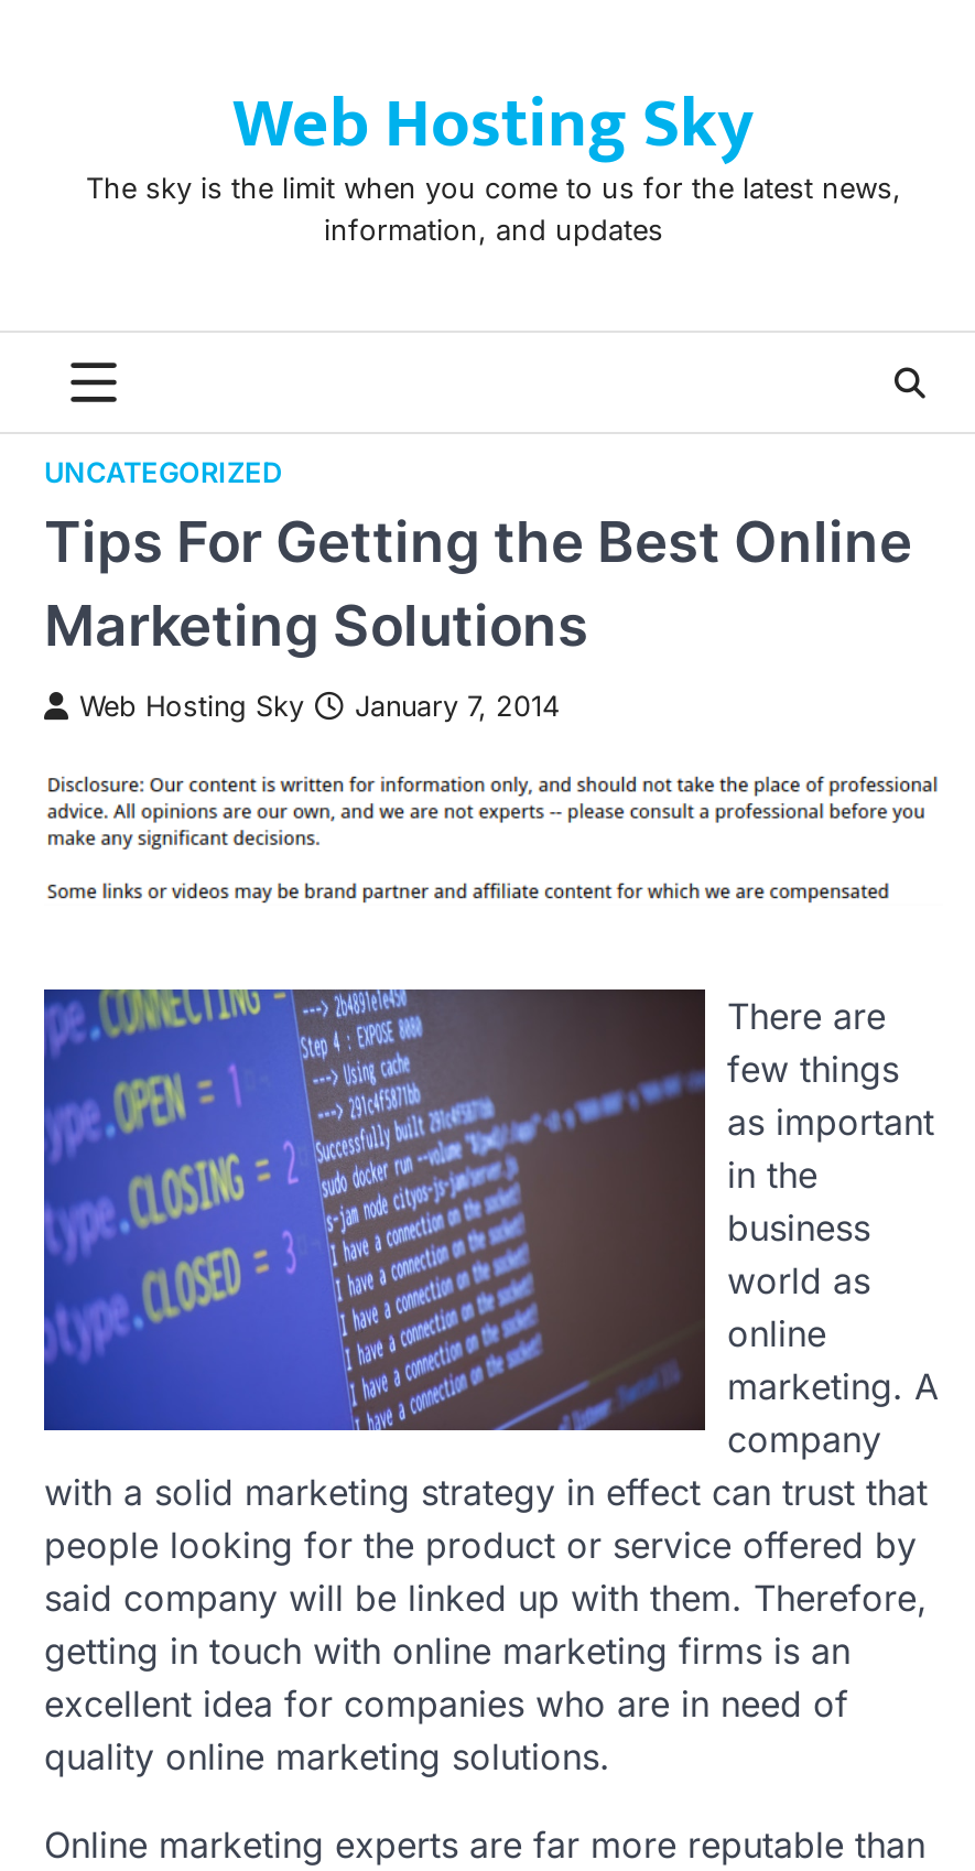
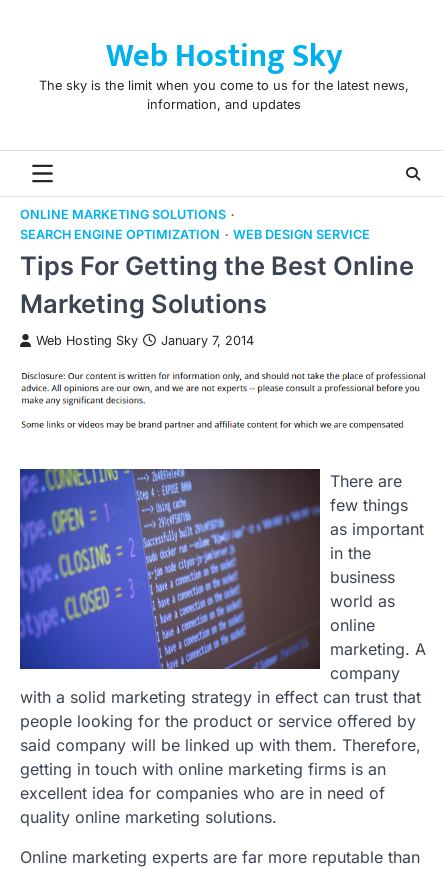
- UNCATEGORIZED
+ ONLINE MARKETING SOLUTIONS
+ SEARCH ENGINE OPTIMIZATION
+ WEB DESIGN SERVICE
